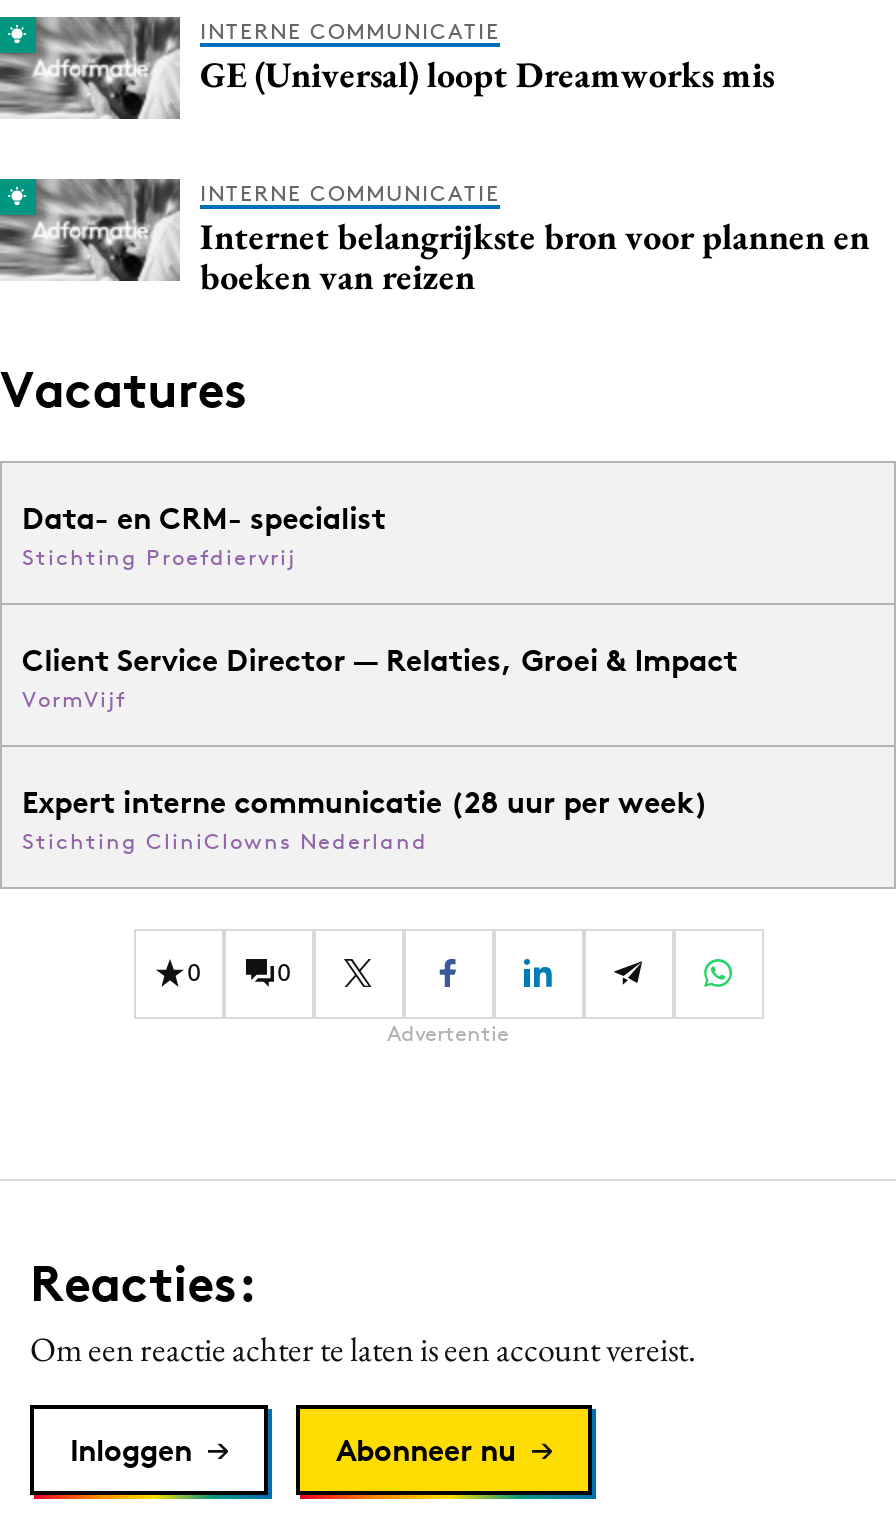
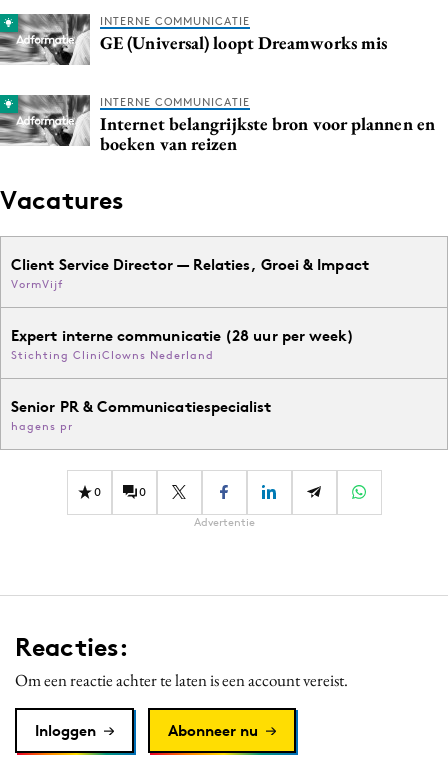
- Data- en CRM- specialist
- Stichting Proefdiervrij

moved up: Client Service Director — Relaties, Groei & Impact | VormVijf | Expert interne communicatie (28 uur per week) | Stichting CliniClowns Nederland

+ Senior PR & Communicatiespecialist
+ hagens pr
